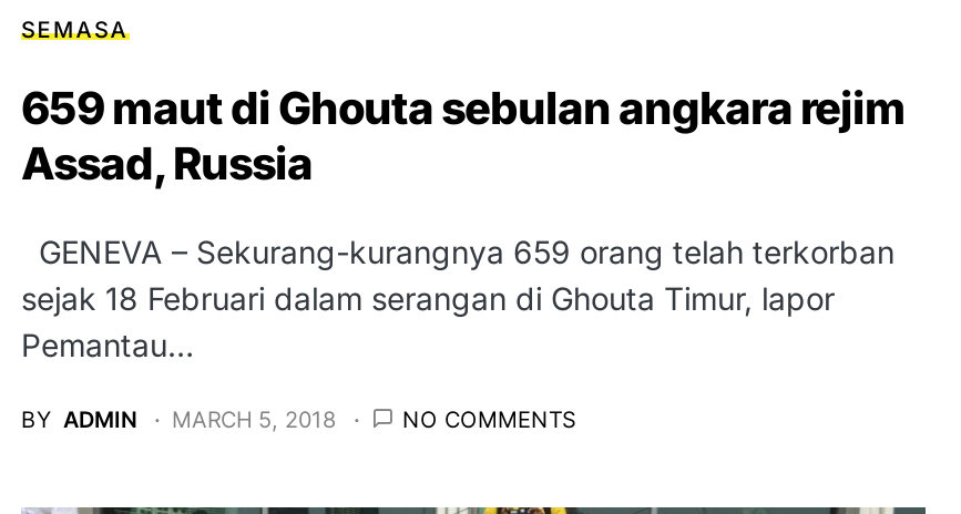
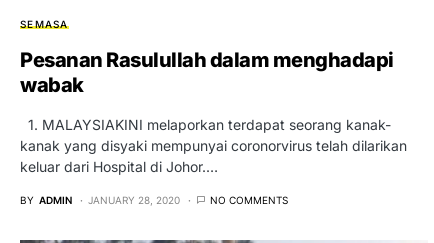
- 659 maut di Ghouta sebulan angkara rejim
- Assad, Russia
+ Pesanan Rasulullah dalam menghadapi
+ wabak

- GENEVA – Sekurang-kurangnya 659 orang telah terkorban
- sejak 18 Februari dalam serangan di Ghouta Timur, lapor
- Pemantau…
+ 1. MALAYSIAKINI melaporkan terdapat seorang kanak-
+ kanak yang disyaki mempunyai coronorvirus telah dilarikan
+ keluar dari Hospital di Johor.…

- BY ADMIN MARCH 5, 2018
+ BY ADMIN JANUARY 28, 2020
